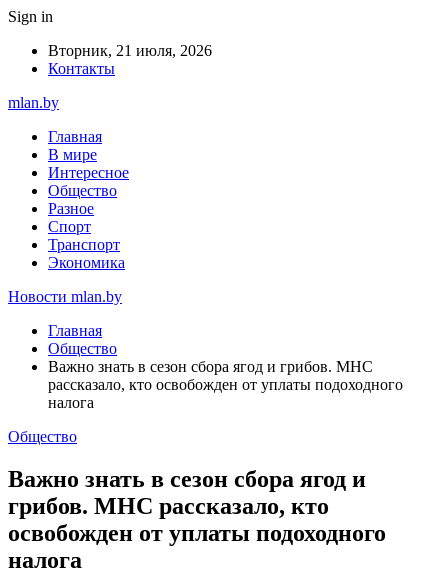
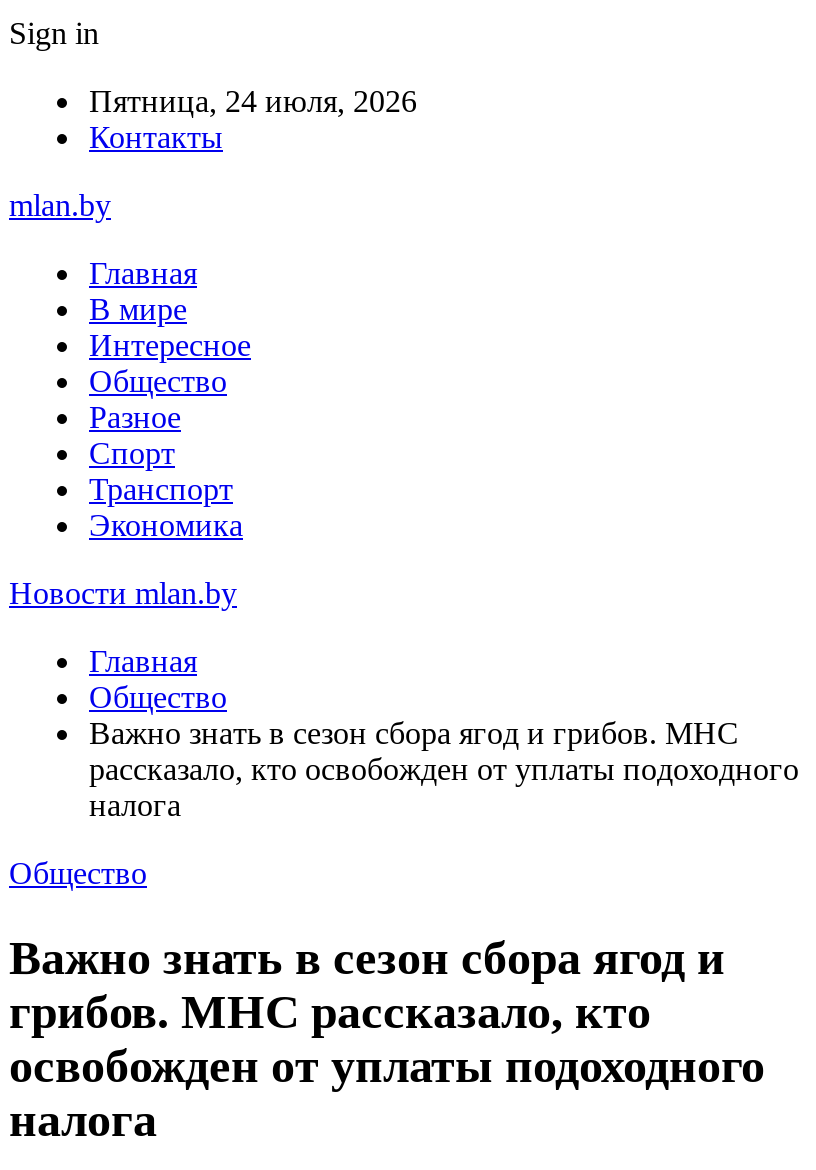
- Вторник, 21 июля, 2026
+ Пятница, 24 июля, 2026
